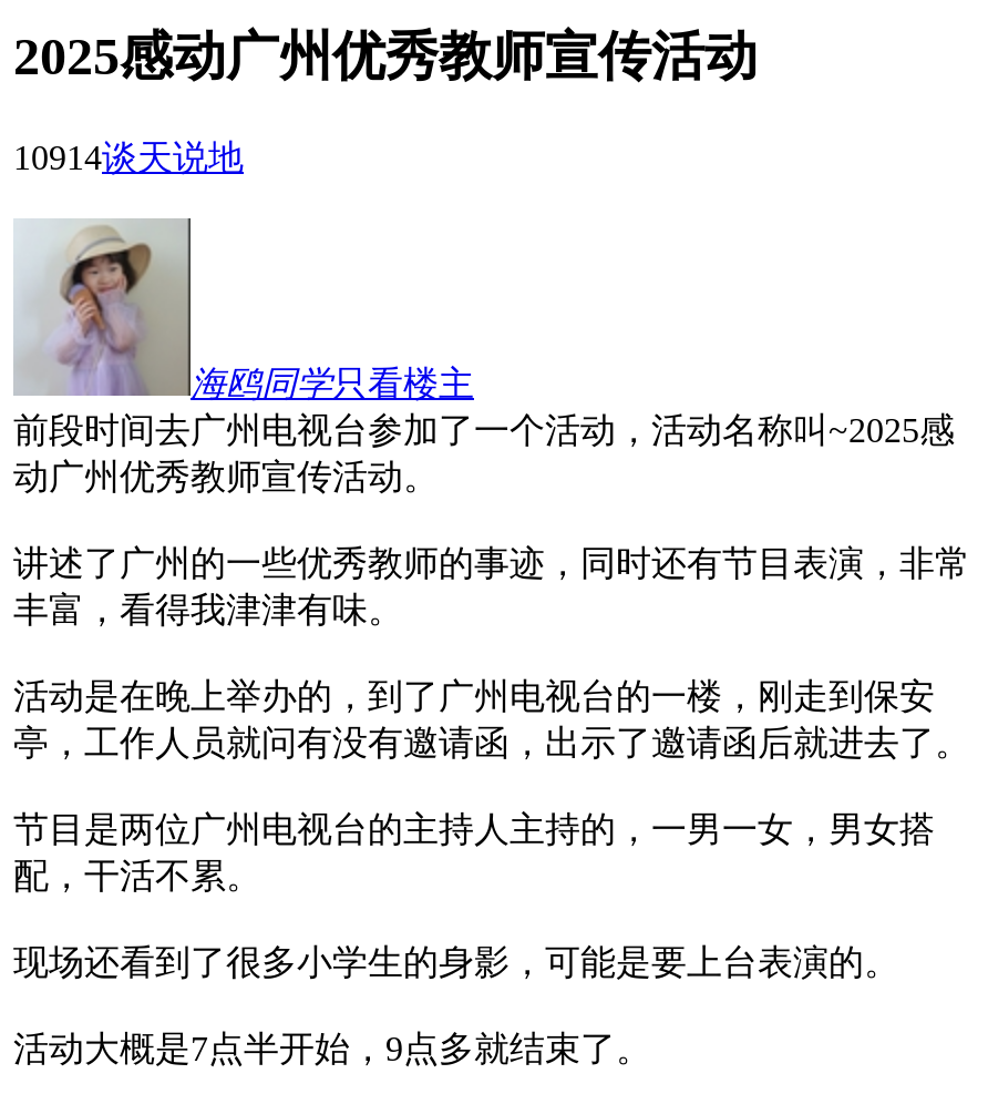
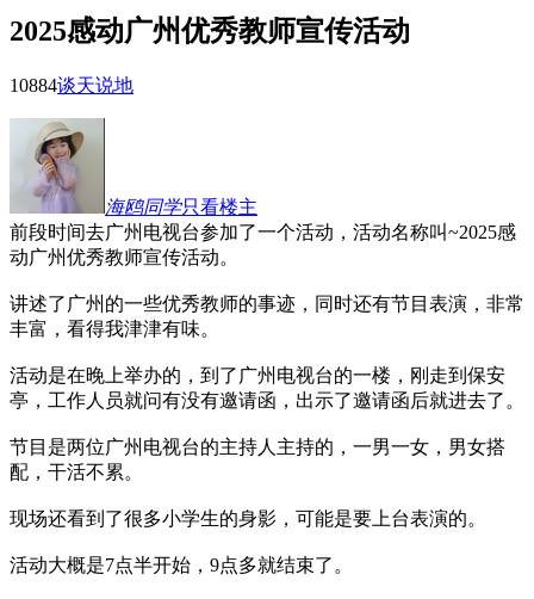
- 1091 4谈天说地
+ 1088 4谈天说地
